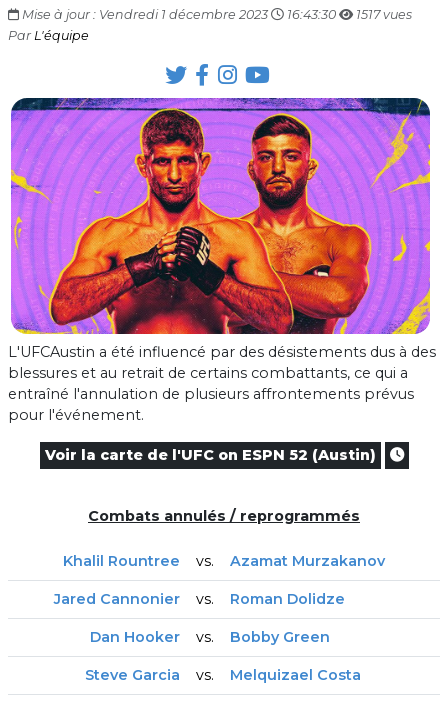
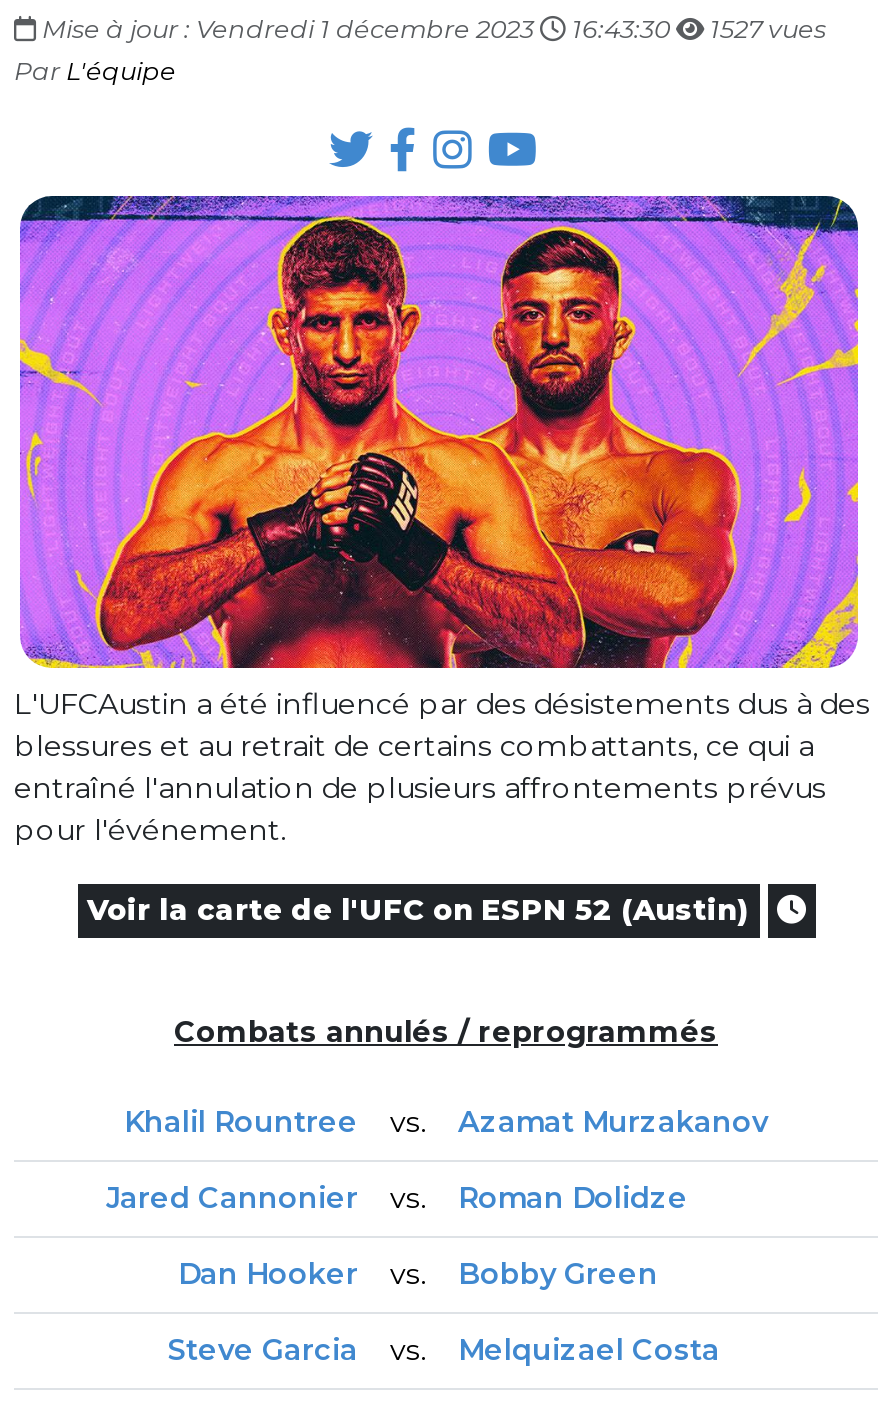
- 1517 vues
+ 1527 vues
